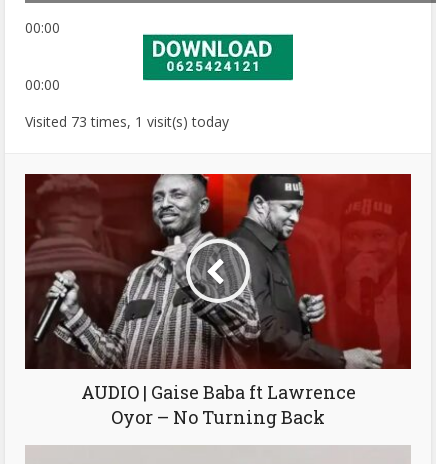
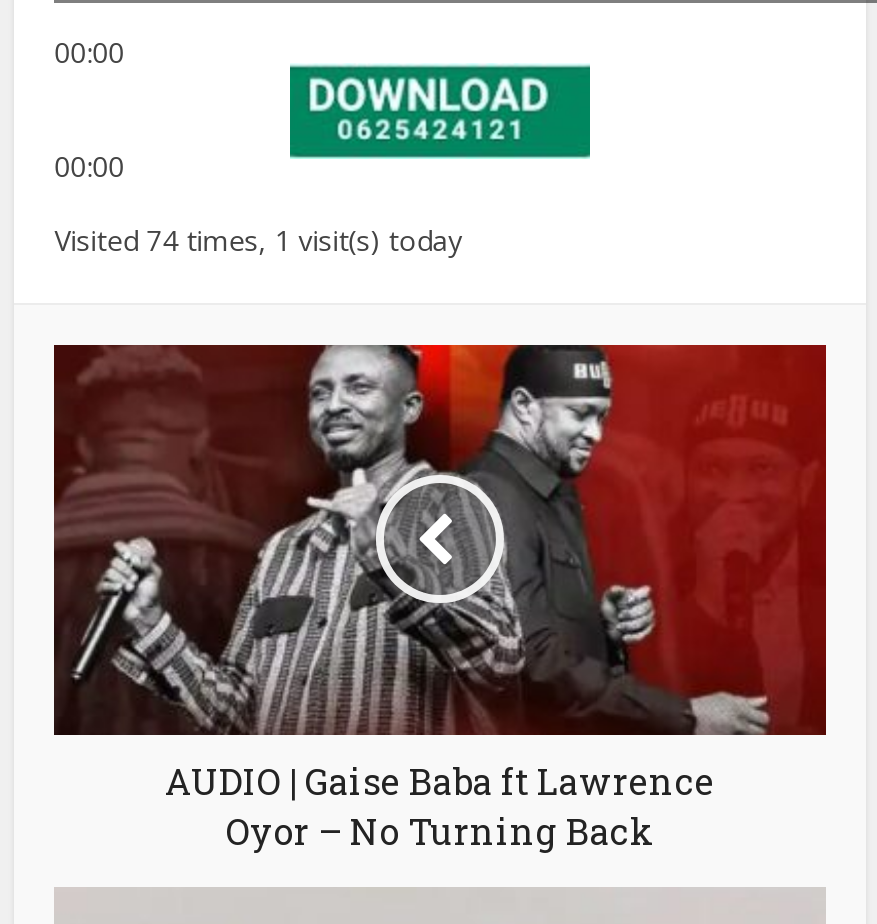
- Visited 73 times, 1 visit(s) today
+ Visited 74 times, 1 visit(s) today
